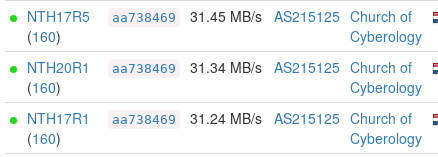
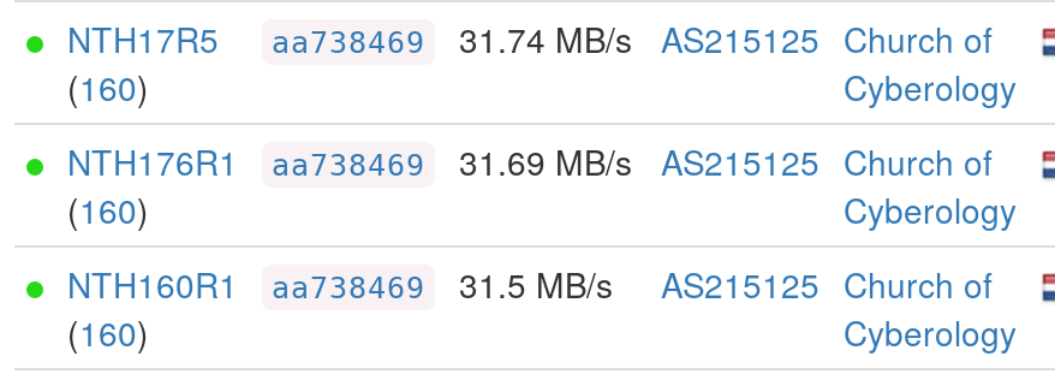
- 31.45 MB/s AS215125 Church of
+ 31.74 MB/s AS215125 Church of

- NTH20R1
+ NTH176R1

- 31.34 MB/s AS215125 Church of
+ 31.69 MB/s AS215125 Church of

- NTH17R1
+ NTH160R1

- 31.24 MB/s AS215125 Church of
+ 31.5 MB/s
+ AS215125 Church of
